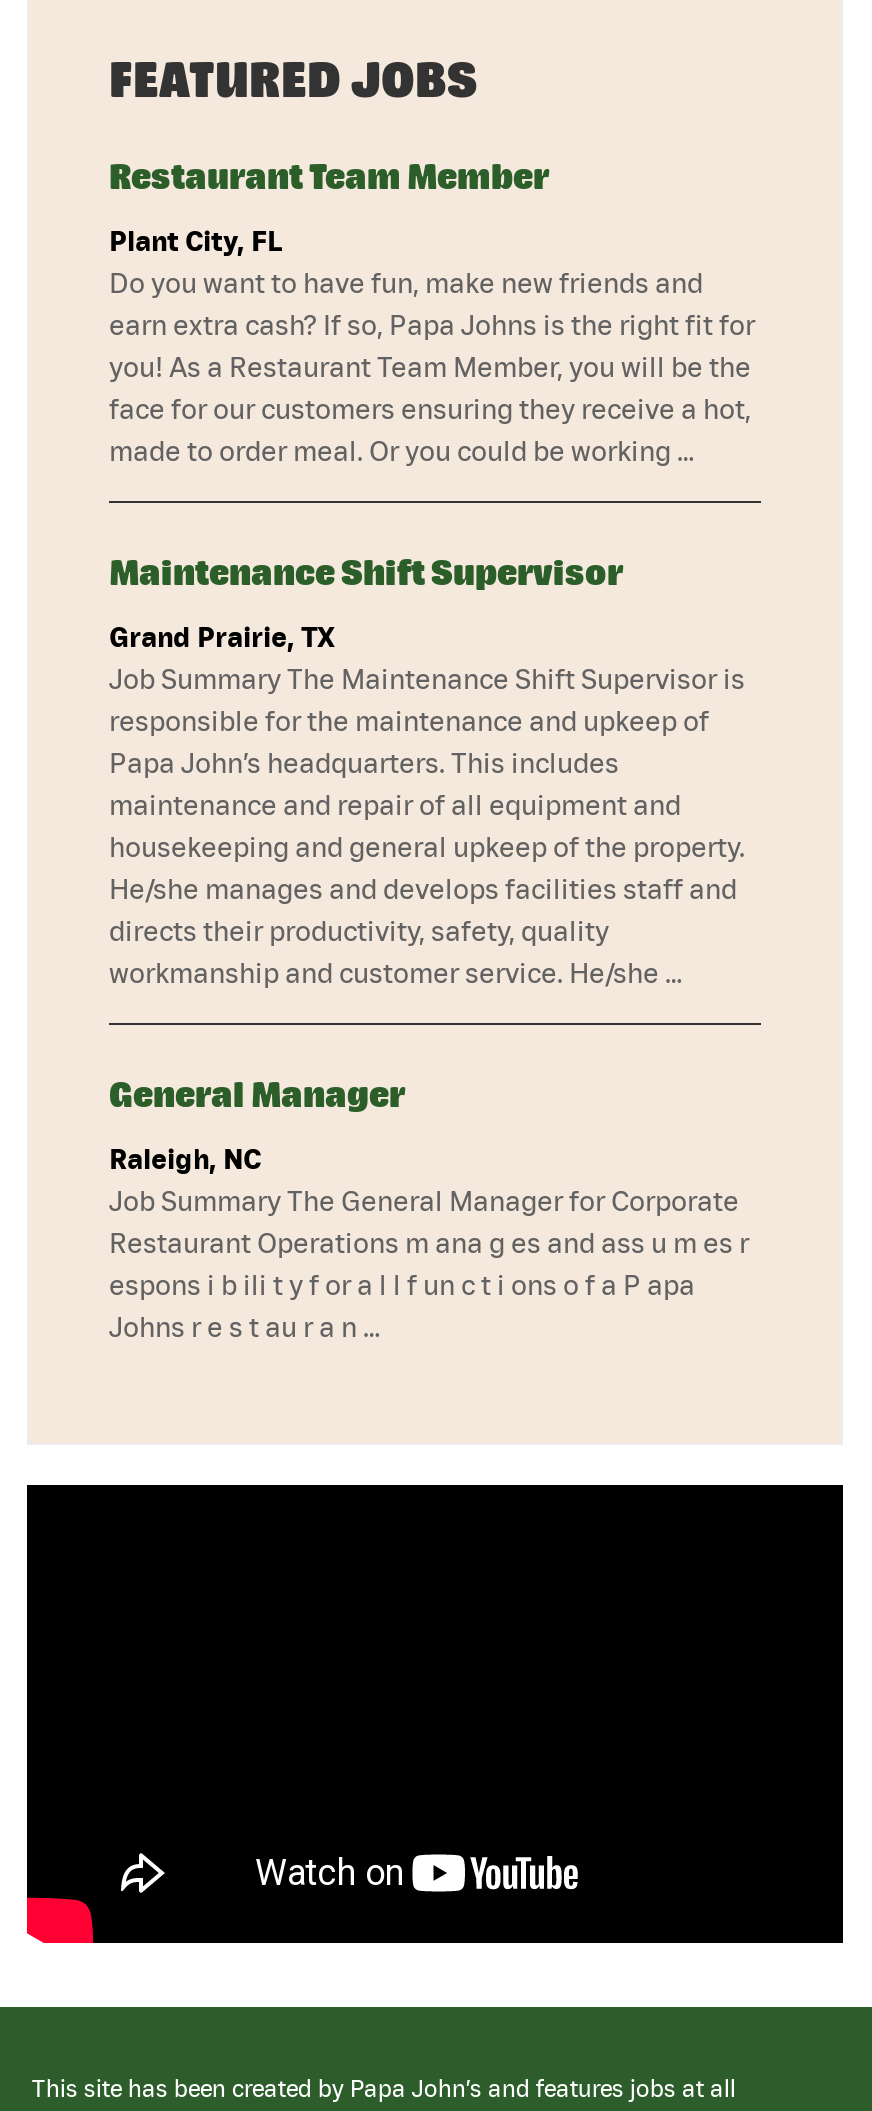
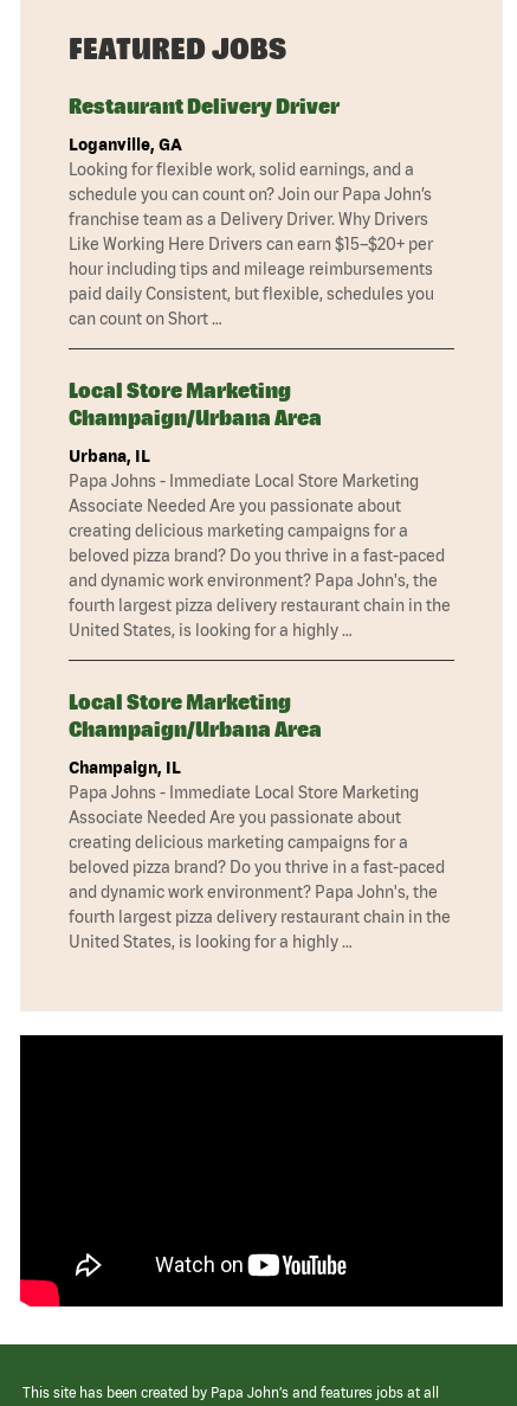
- Restaurant Team Member
+ Restaurant Delivery Driver

- Plant City, FL
- Do you want to have fun, make new friends and
- earn extra cash? If so, Papa Johns is the right fit for
- you! As a Restaurant Team Member, you will be the
- face for our customers ensuring they receive a hot,
- made to order meal. Or you could be working …
+ Loganville, GA
+ Looking for flexible work, solid earnings, and a
+ schedule you can count on? Join our Papa John’s
+ franchise team as a Delivery Driver. Why Drivers
+ Like Working Here Drivers can earn $15–$20+ per
+ hour including tips and mileage reimbursements
+ paid daily Consistent, but flexible, schedules you
+ can count on Short …

- Maintenance Shift Supervisor
+ Local Store Marketing
+ Champaign/Urbana Area

- Grand Prairie, TX
- Job Summary The Maintenance Shift Supervisor is
- responsible for the maintenance and upkeep of
- Papa John’s headquarters. This includes
- maintenance and repair of all equipment and
- housekeeping and general upkeep of the property.
- He/she manages and develops facilities staff and
- directs their productivity, safety, quality
- workmanship and customer service. He/she …
+ Urbana, IL
+ Papa Johns - Immediate Local Store Marketing
+ Associate Needed Are you passionate about
+ creating delicious marketing campaigns for a
+ beloved pizza brand? Do you thrive in a fast-paced
+ and dynamic work environment? Papa John's, the
+ fourth largest pizza delivery restaurant chain in the
+ United States, is looking for a highly …

- General Manager
+ Local Store Marketing
+ Champaign/Urbana Area

- Raleigh, NC
- Job Summary The General Manager for Corporate
- Restaurant Operations m ana g es and ass u m es r
- espons i b ili t y f or a l l f un c t i ons o f a P apa
- Johns r e s t au r a n …
+ Champaign, IL
+ Papa Johns - Immediate Local Store Marketing
+ Associate Needed Are you passionate about
+ creating delicious marketing campaigns for a
+ beloved pizza brand? Do you thrive in a fast-paced
+ and dynamic work environment? Papa John's, the
+ fourth largest pizza delivery restaurant chain in the
+ United States, is looking for a highly …
